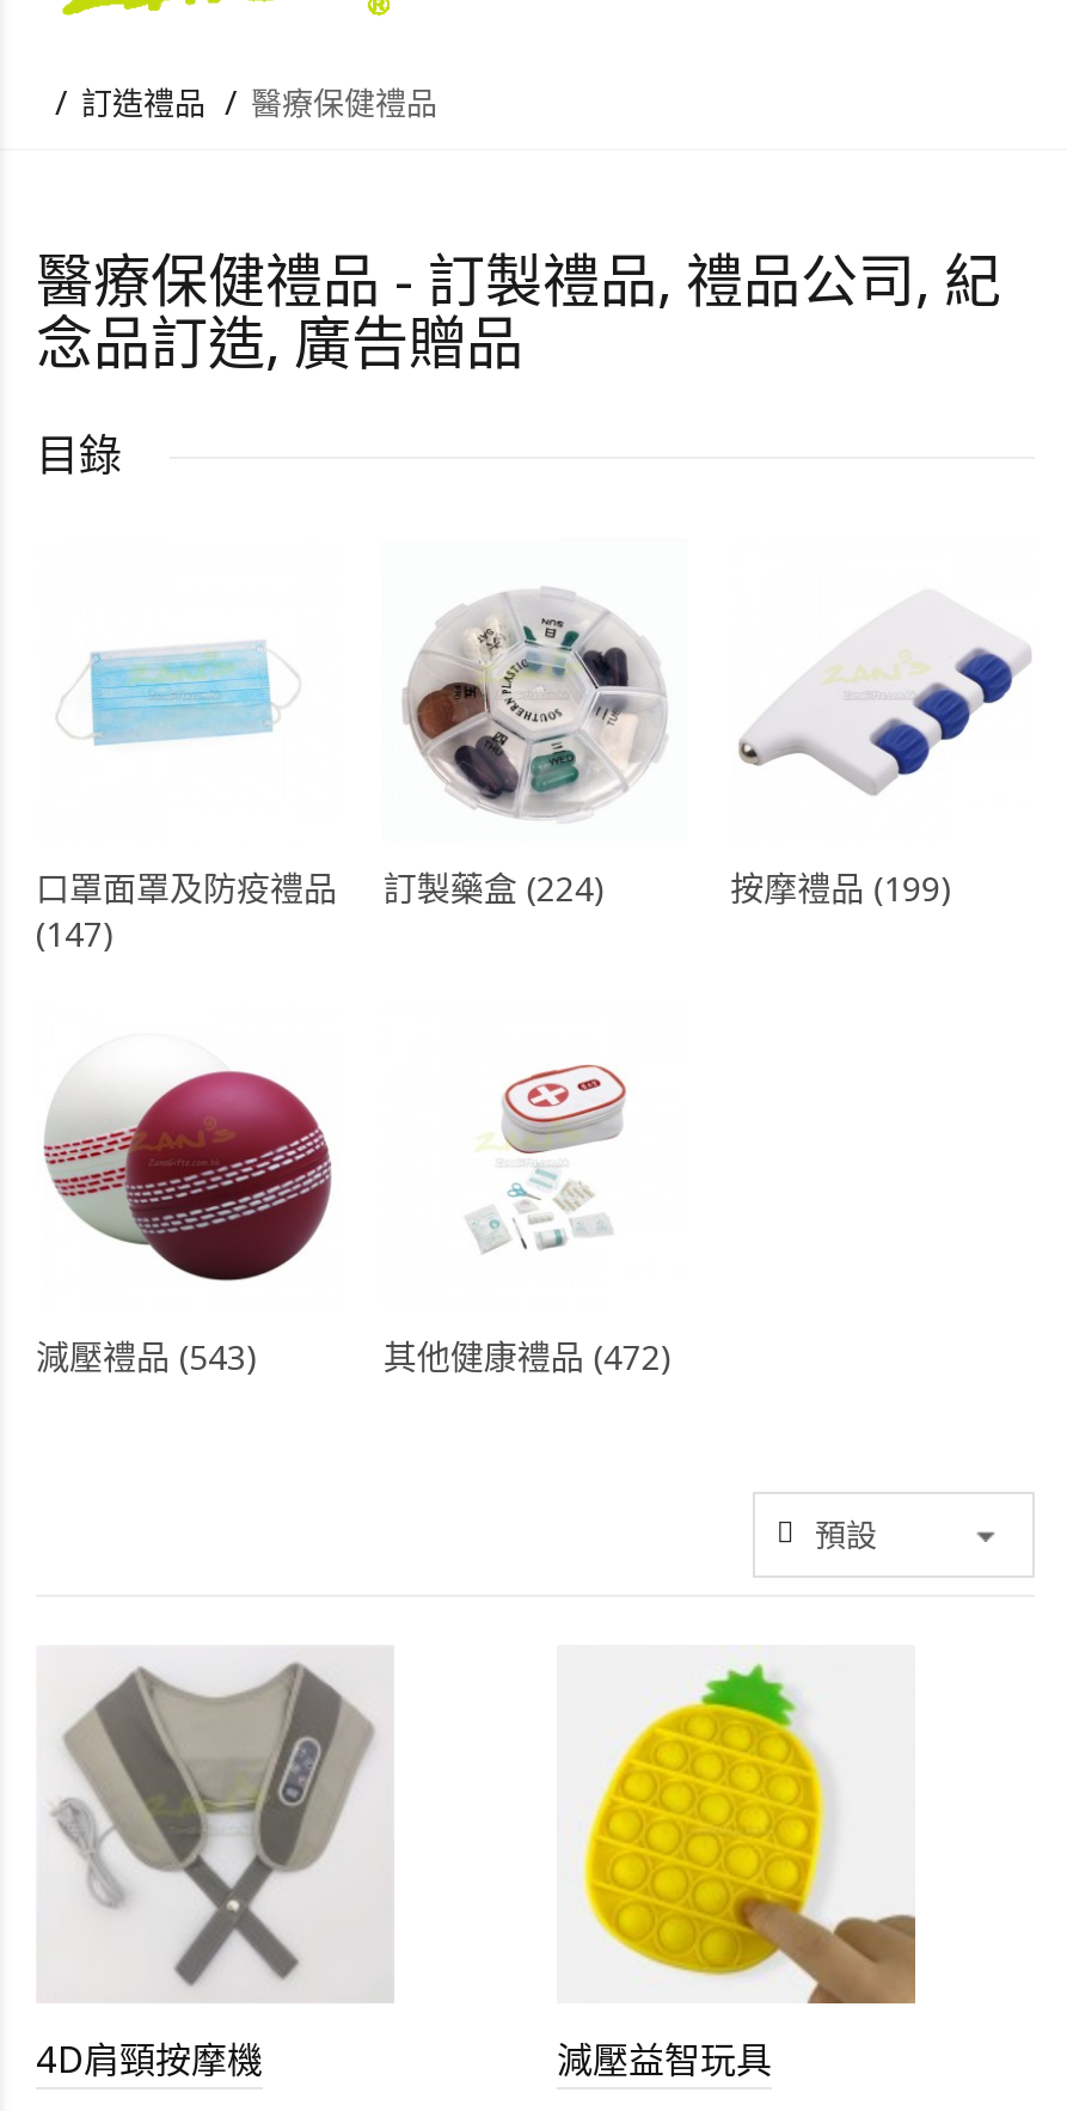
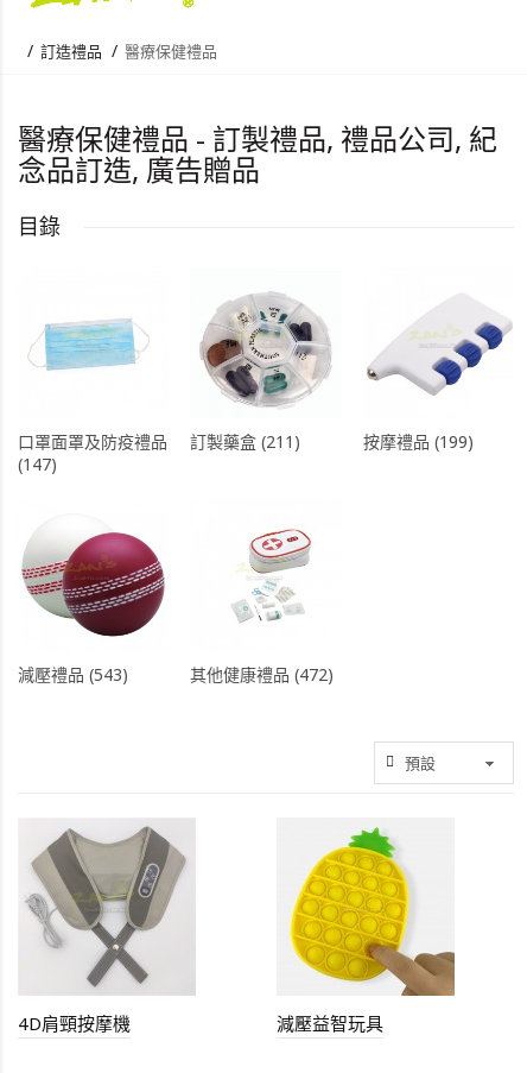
- 口罩面罩及防疫禮品 訂製藥盒 (224)
+ 口罩面罩及防疫禮品 訂製藥盒 (211)
